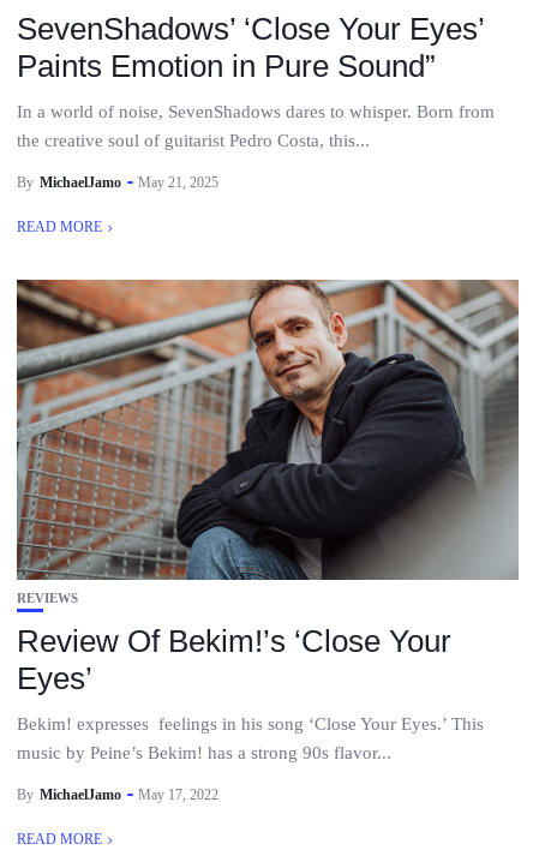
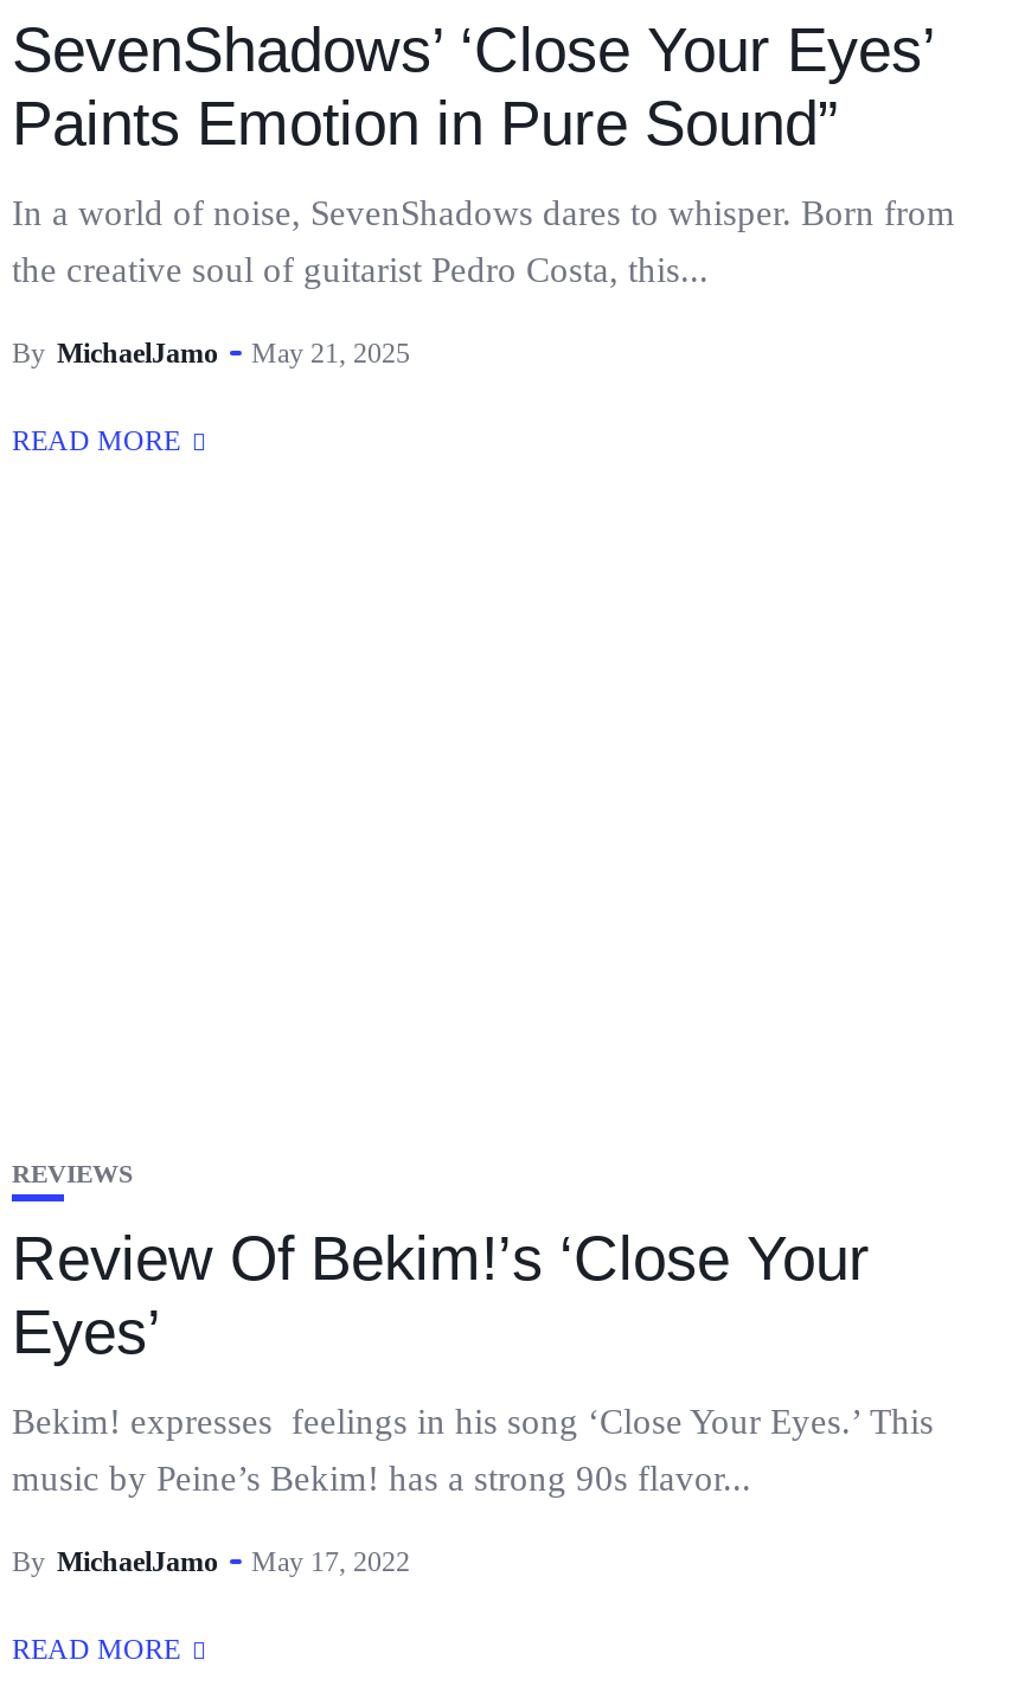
- [image]
